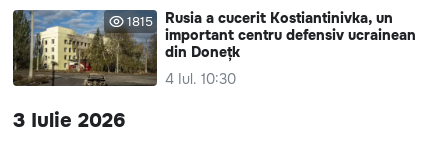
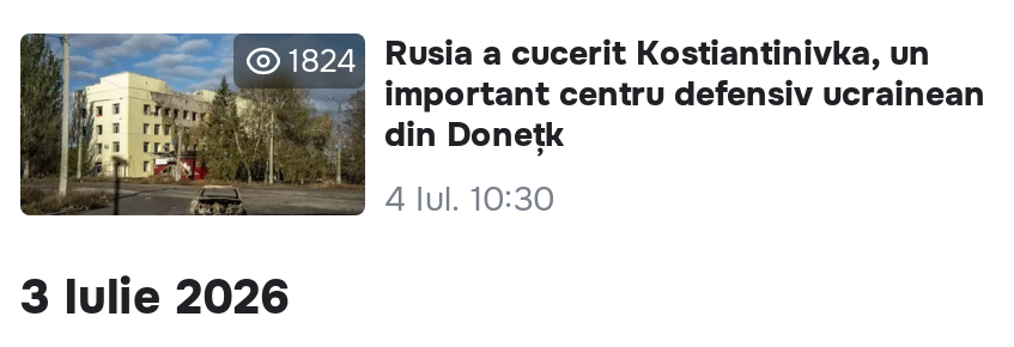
- 1815 Rusia a cucerit Kostiantinivka, un
+ 1824 Rusia a cucerit Kostiantinivka, un
